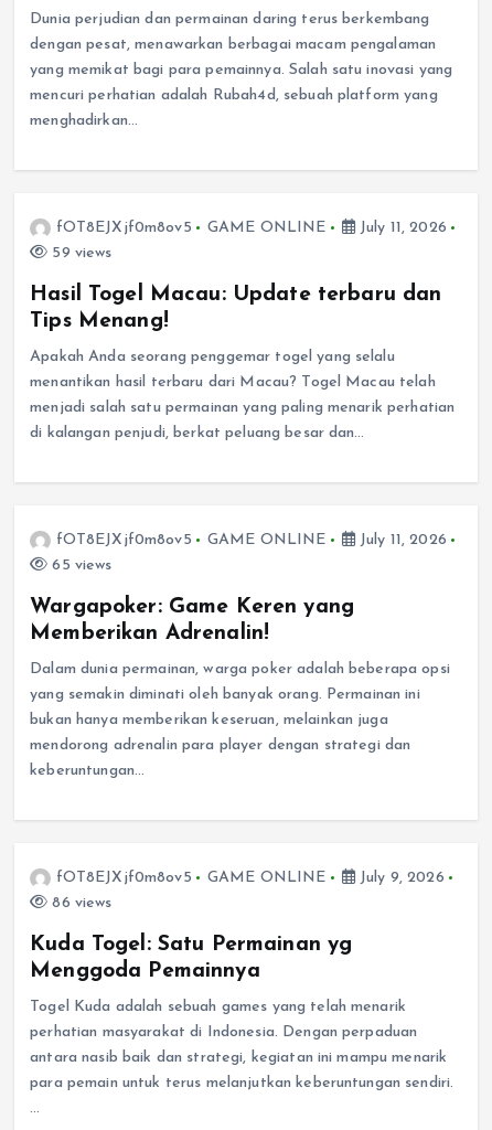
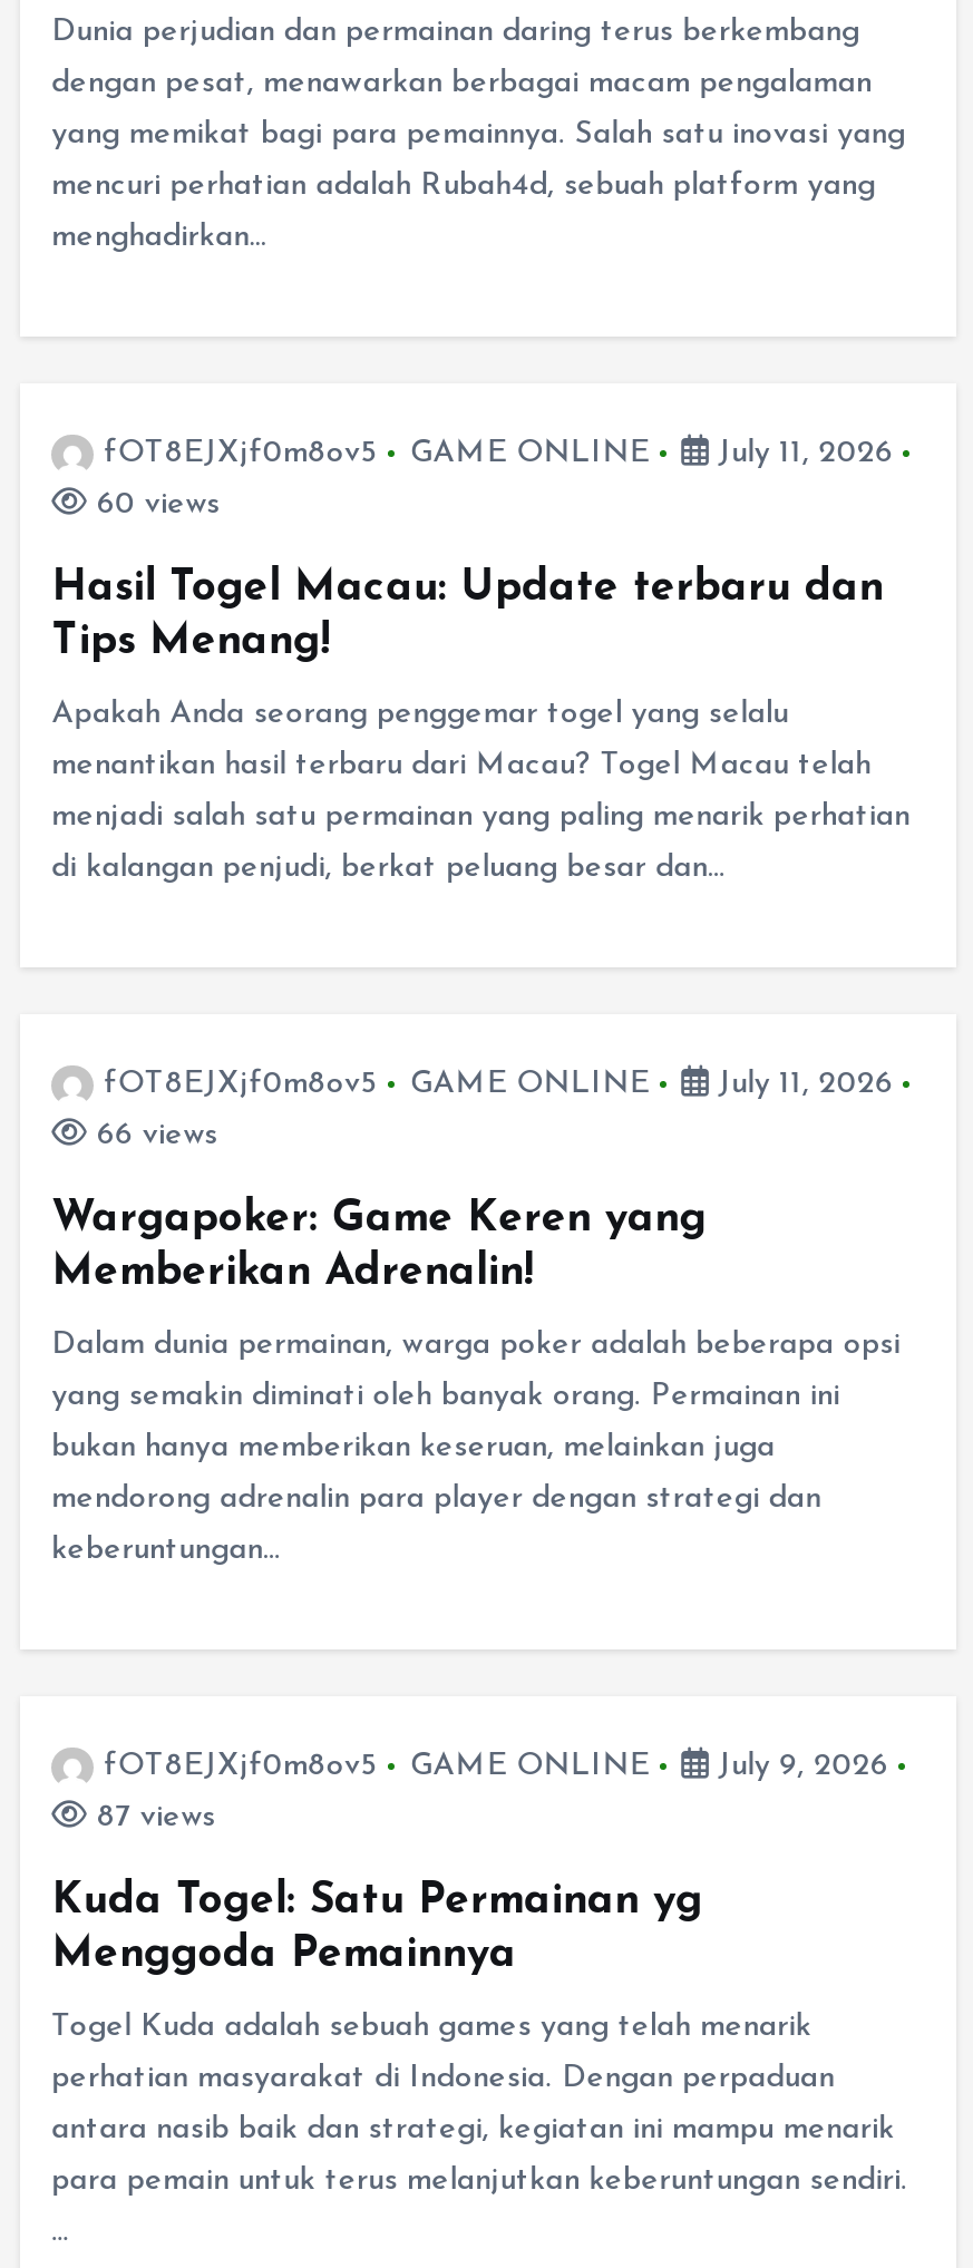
- 59 views
+ 60 views

- 65 views
+ 66 views

- 86 views
+ 87 views
